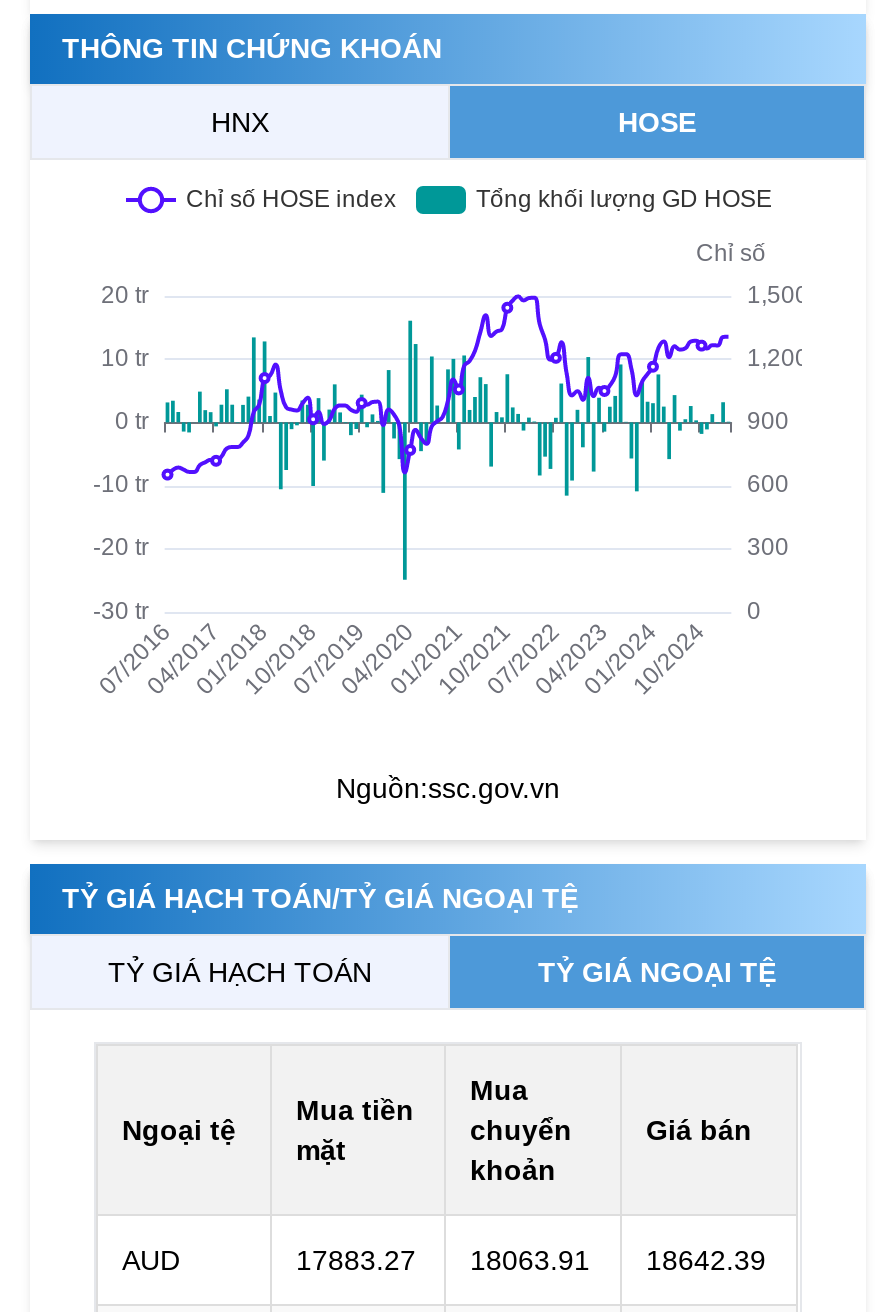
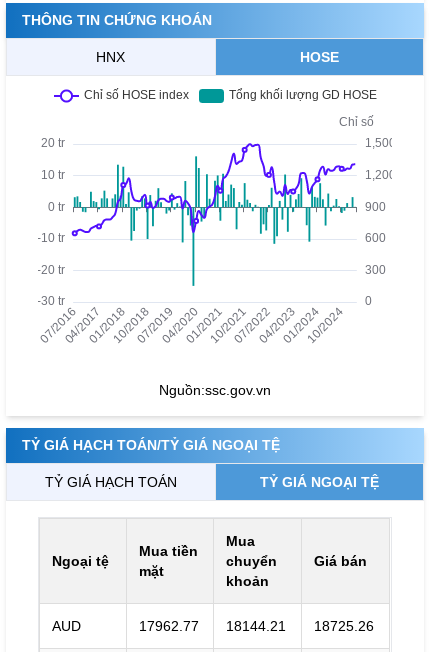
- 17883.27
+ 17962.77

- 18063.91
+ 18144.21

- 18642.39
+ 18725.26
